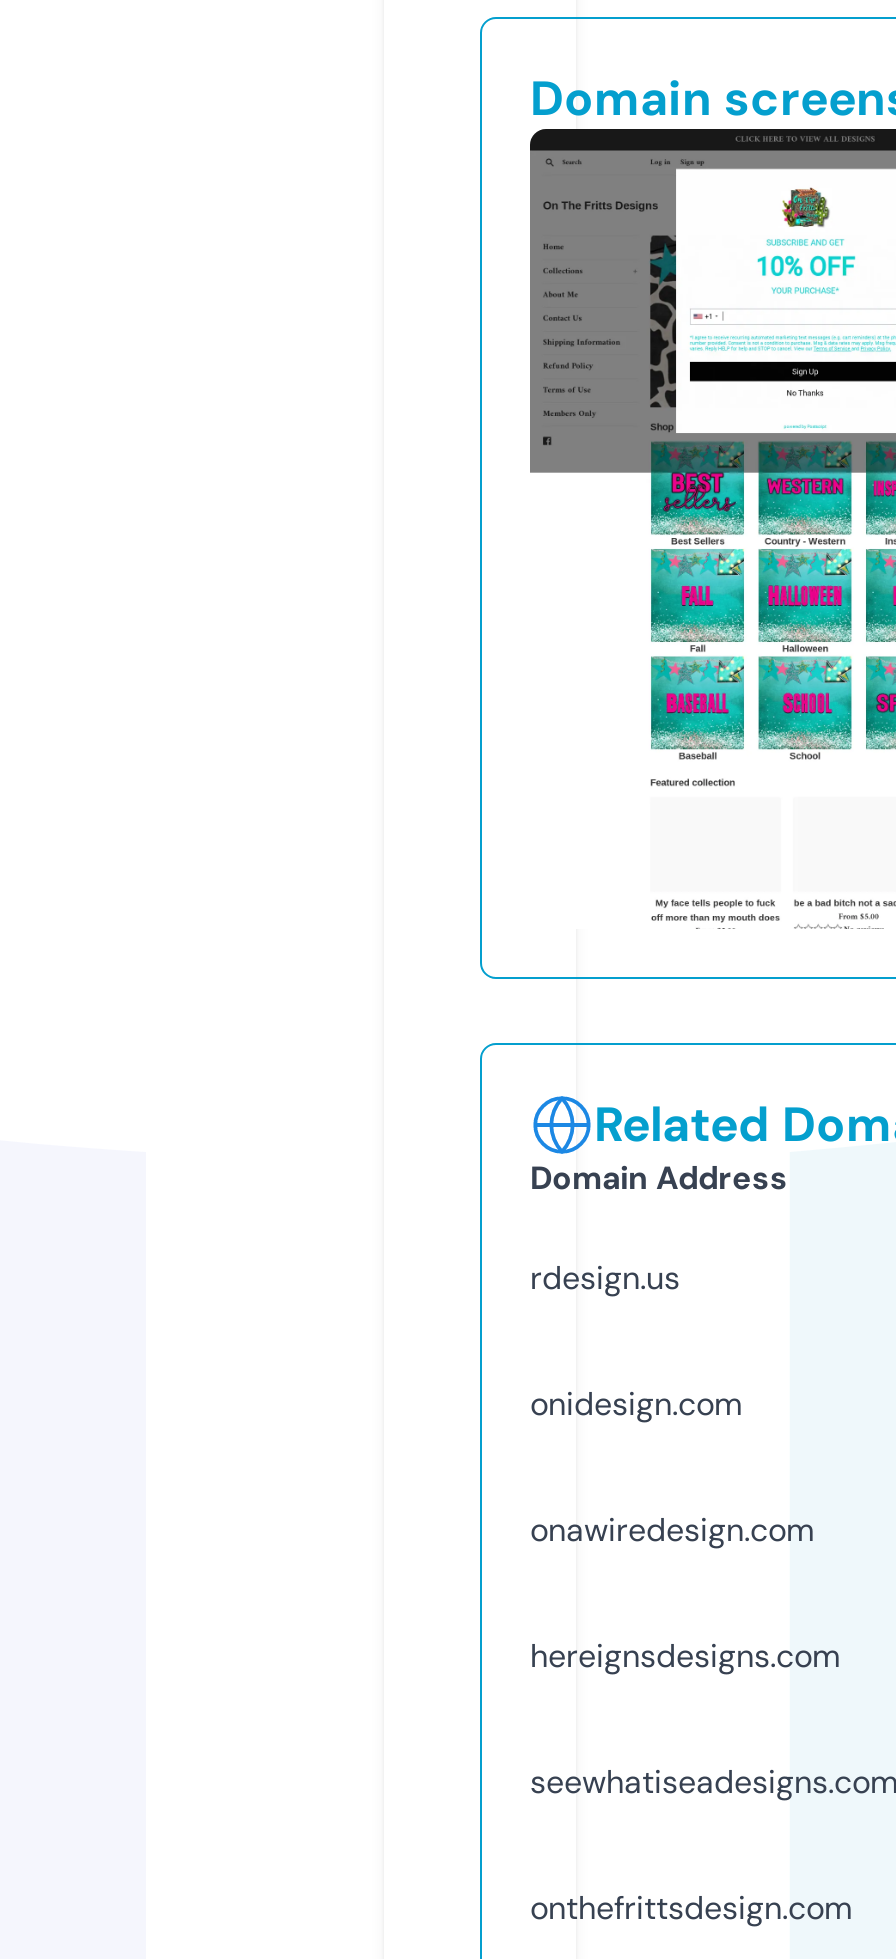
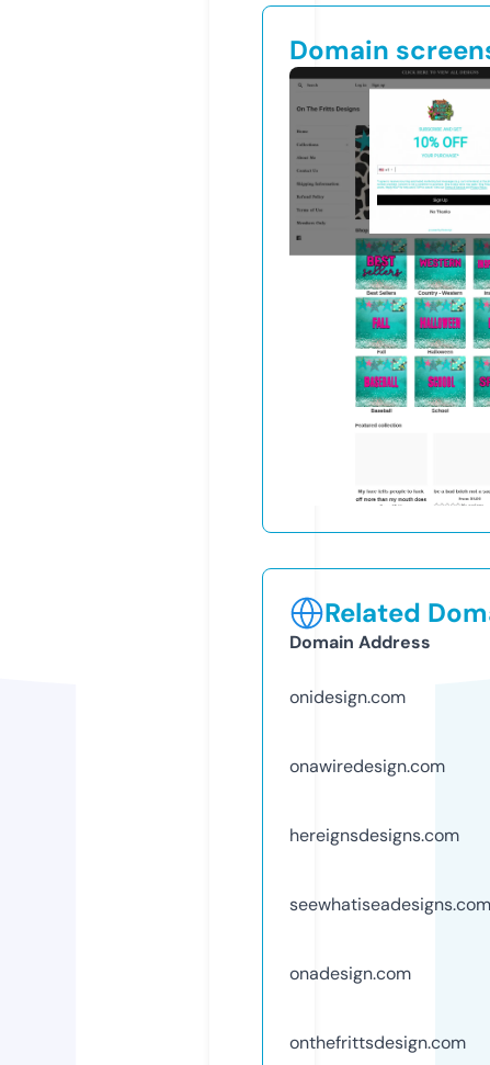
- rdesign.us

moved up: onidesign.com | onawiredesign.com | hereignsdesigns.com | seewhatiseadesigns.com

+ onadesign.com
